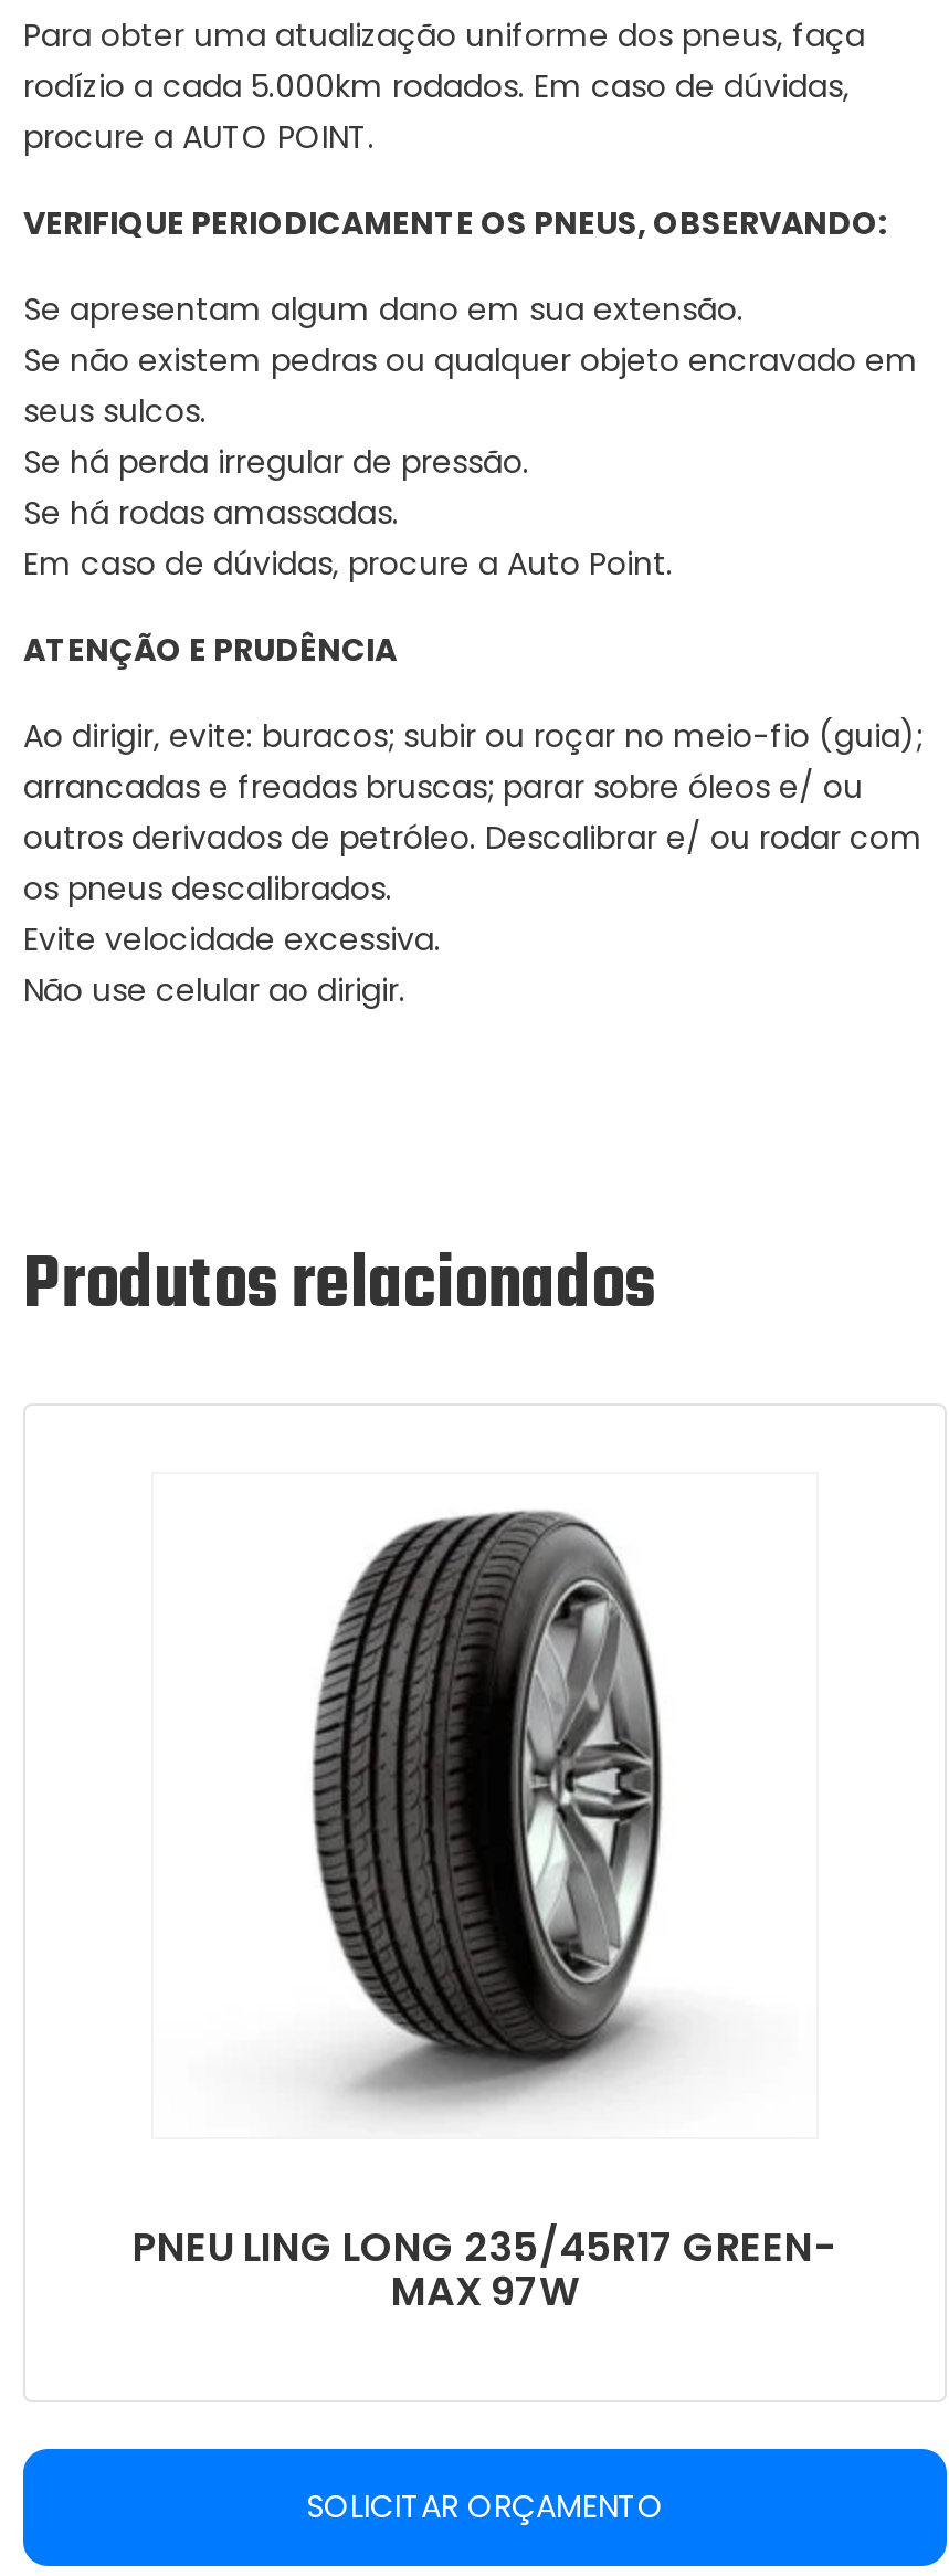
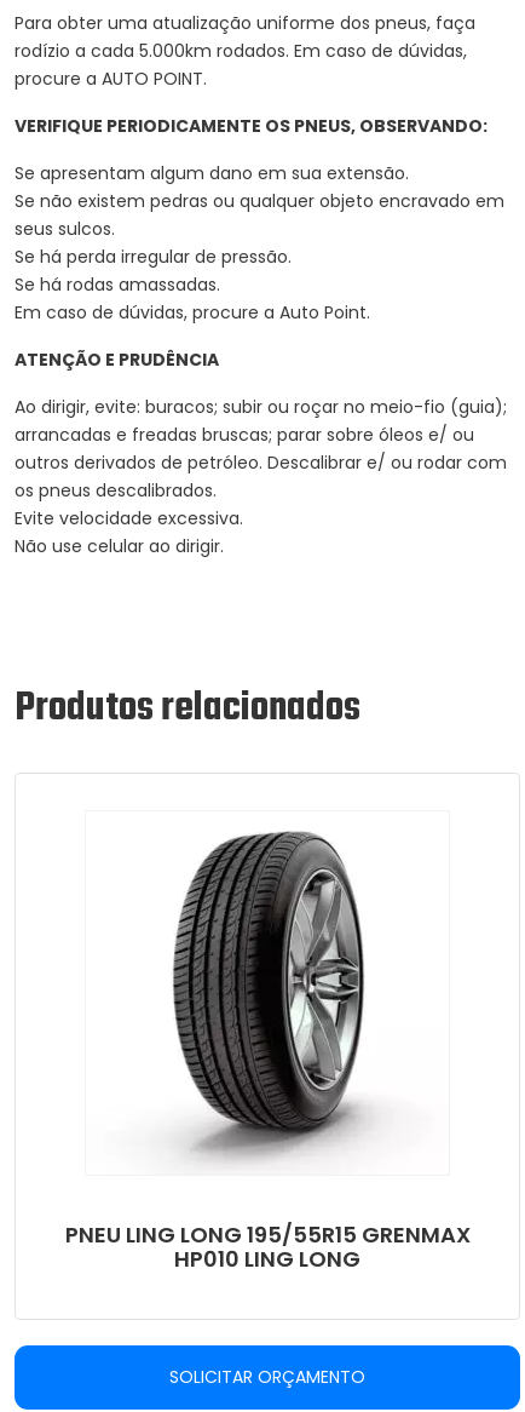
- PNEU LING LONG 235/45R17 GREEN-
- MAX 97W
+ PNEU LING LONG 195/55R15 GRENMAX
+ HP010 LING LONG
